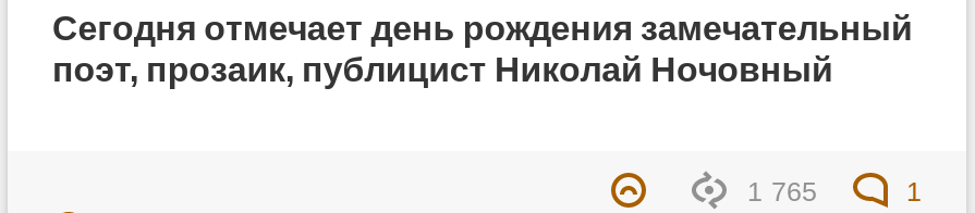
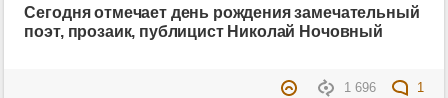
- 1 765
+ 1 696
